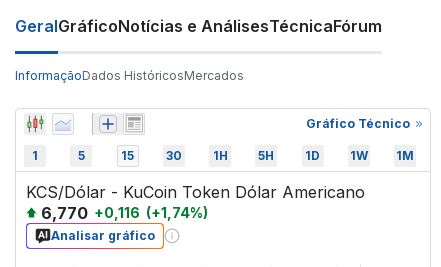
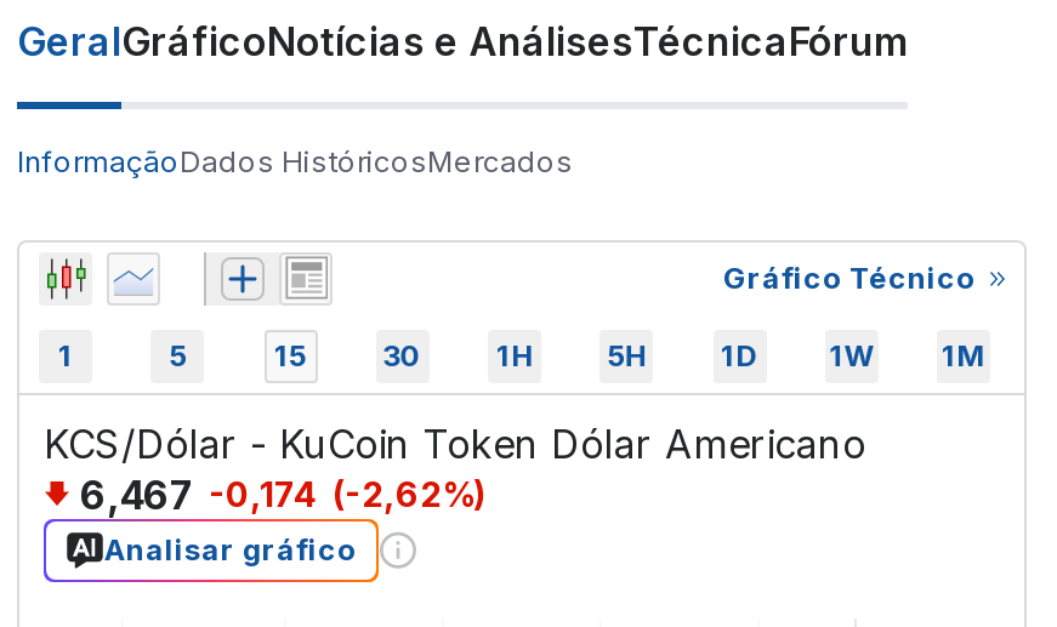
- 6,770 +0,116 (+1,74%)
+ 6,467 -0,174 (-2,62%)
